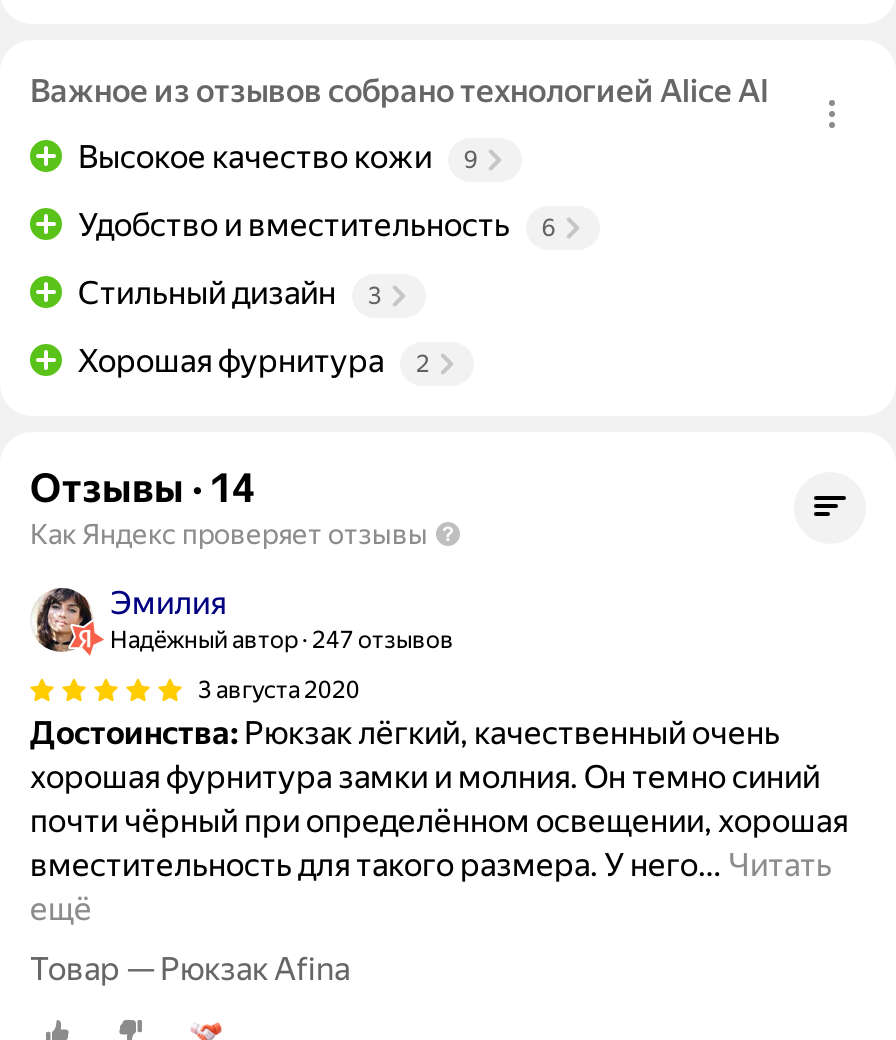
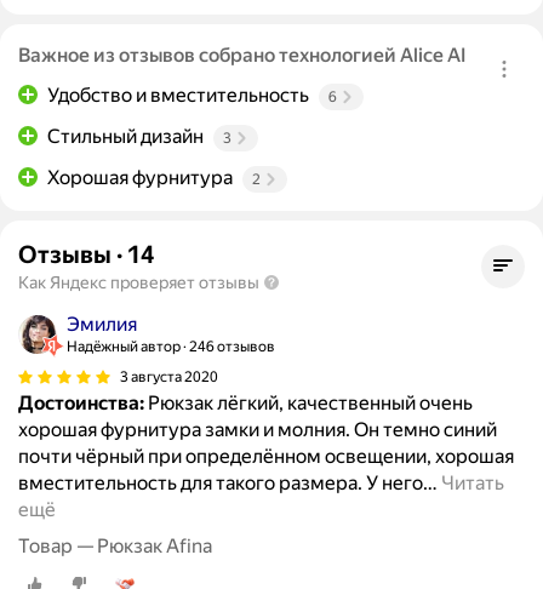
- Высокое качество кожи
- 9

- Надёжный автор 247 отзывов
+ Надёжный автор 246 отзывов
